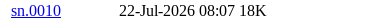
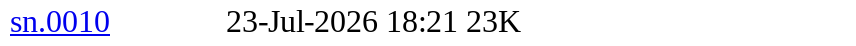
- 22-Jul-2026 08:07 18K
+ 23-Jul-2026 18:21 23K
